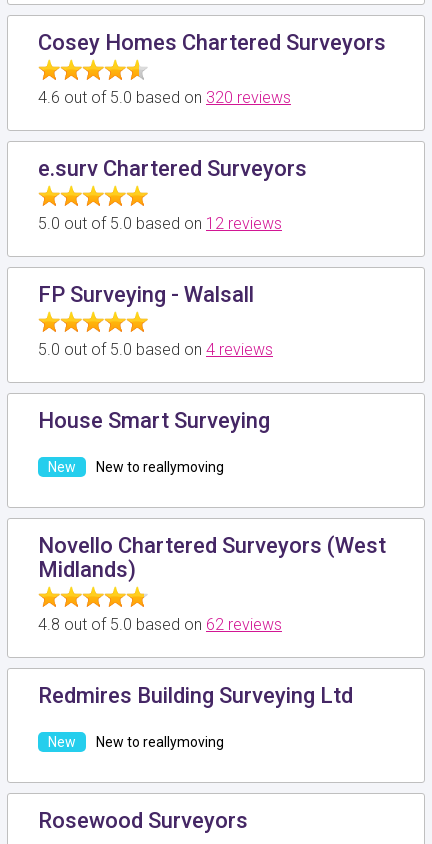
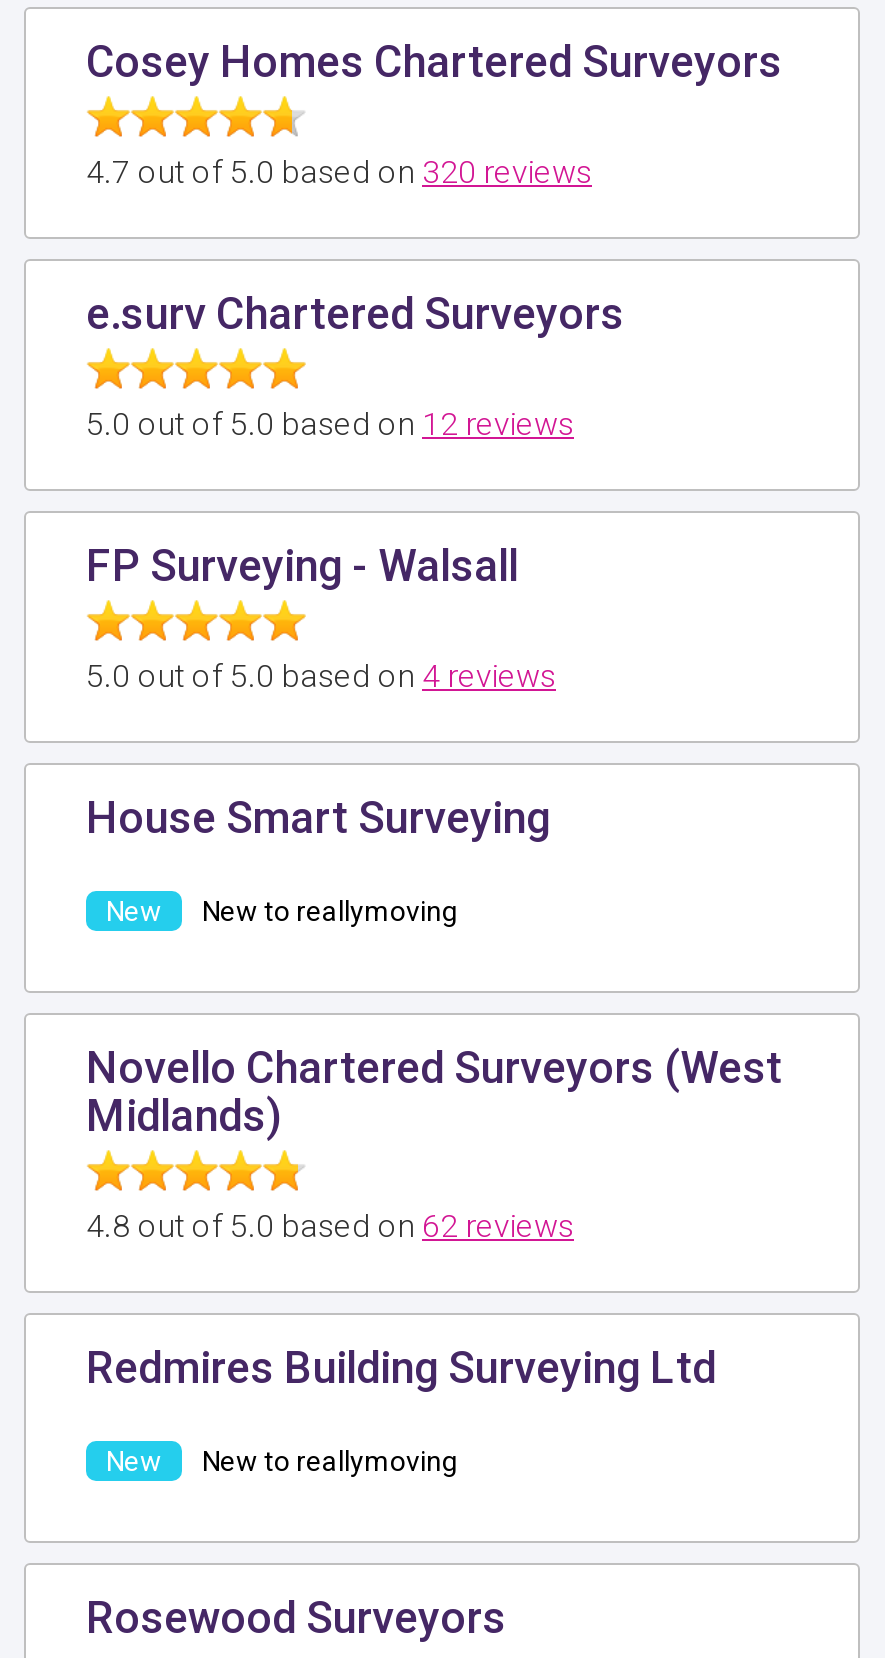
- 4.6 out of 5.0 based on 320 reviews
+ 4.7 out of 5.0 based on 320 reviews
